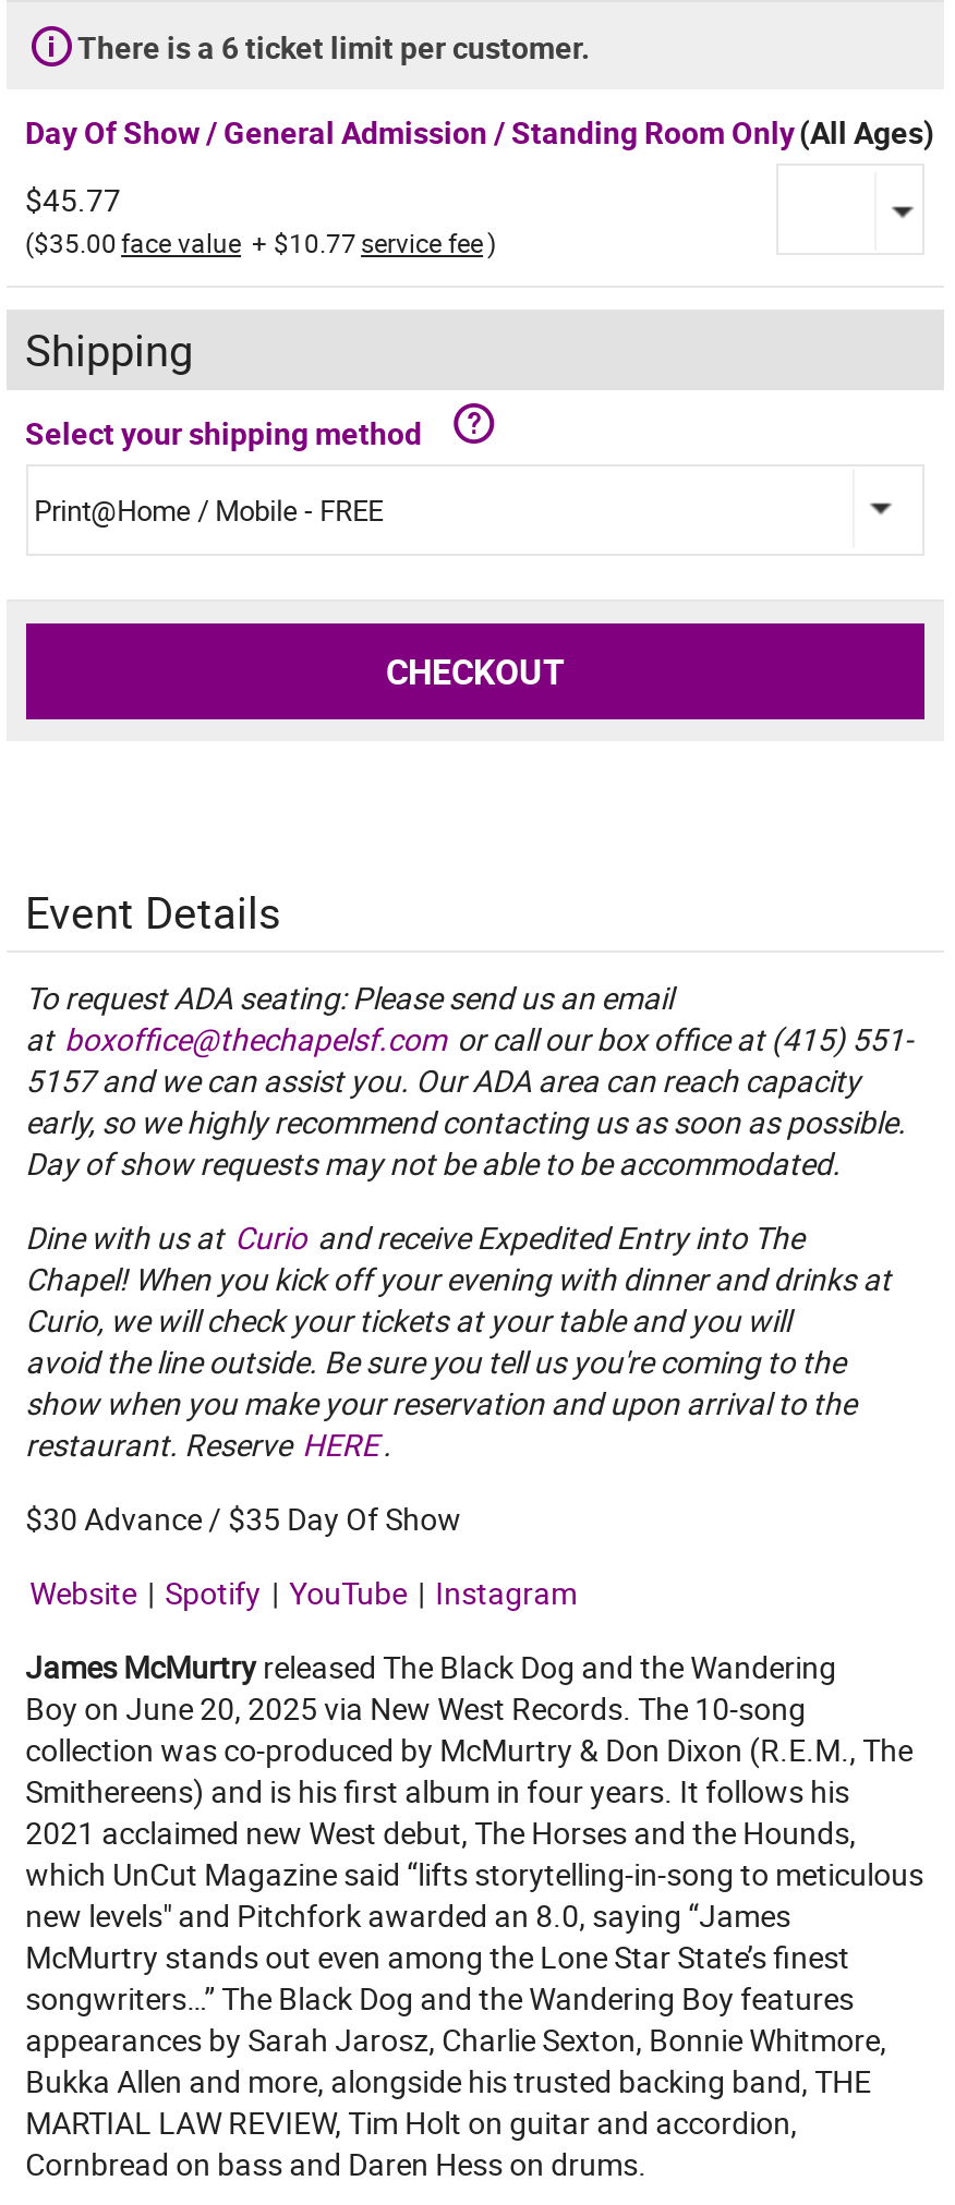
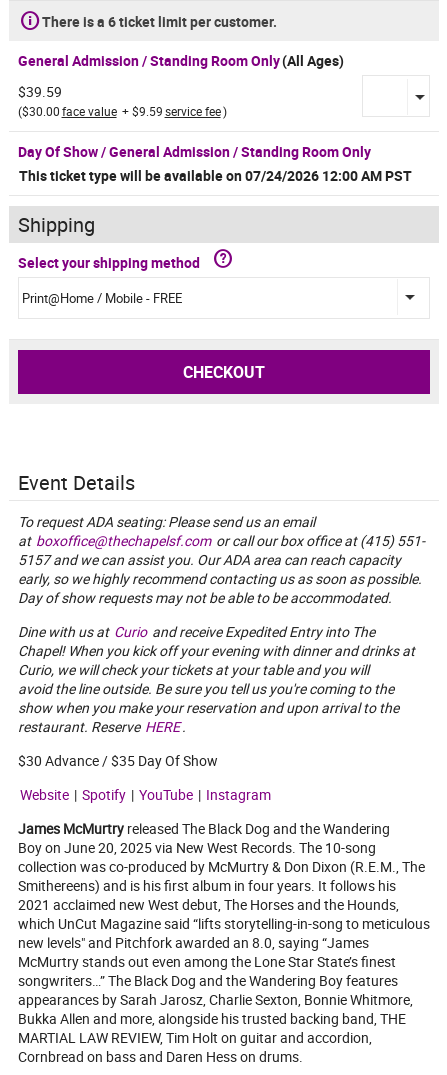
- Day Of Show / General Admission / Standing Room Only (All Ages)
- $45.77
- ($35.00 face value + $10.77 service fee )
+ General Admission / Standing Room Only (All Ages)
+ $39.59
+ ($30.00 face value + $9.59 service fee )
+ Day Of Show / General Admission / Standing Room Only
+ This ticket type will be available on 07/24/2026 12:00 AM PST
